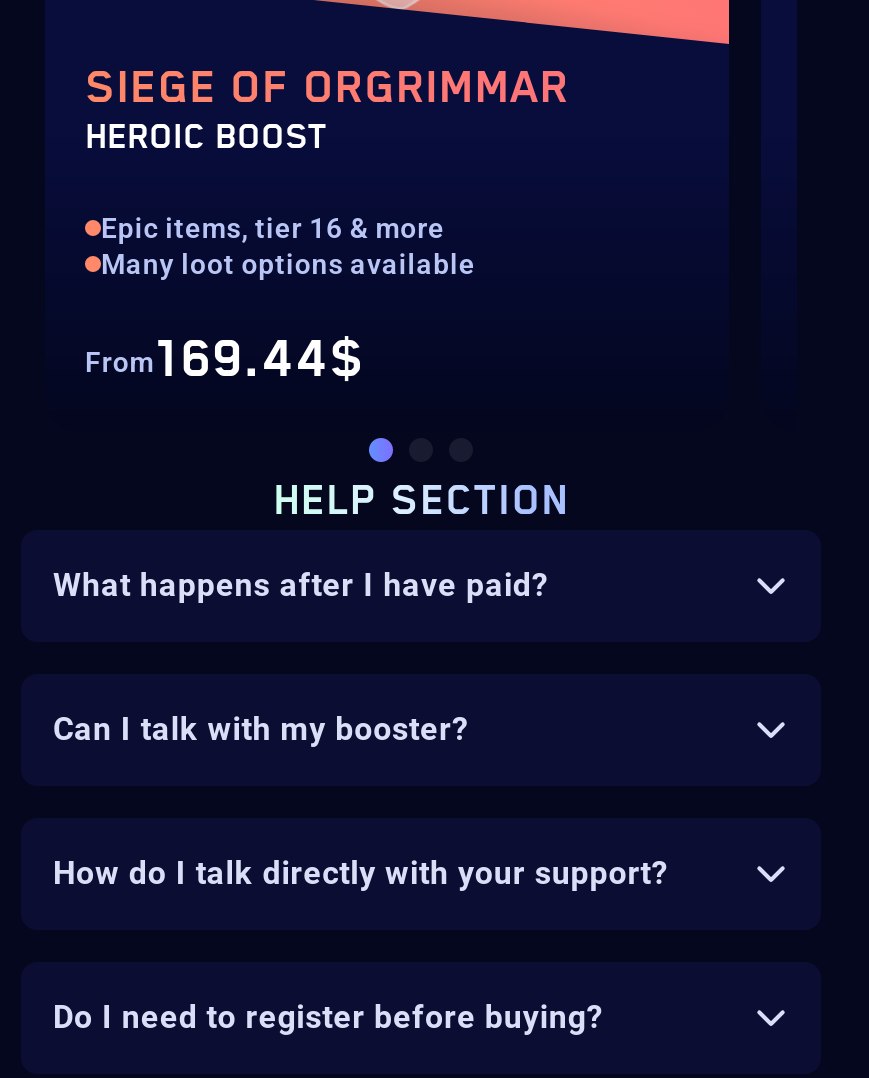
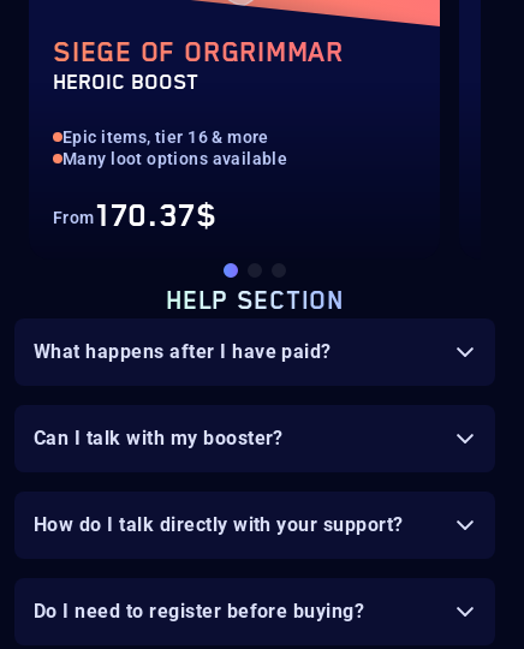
- From169.44$
+ From170.37$
